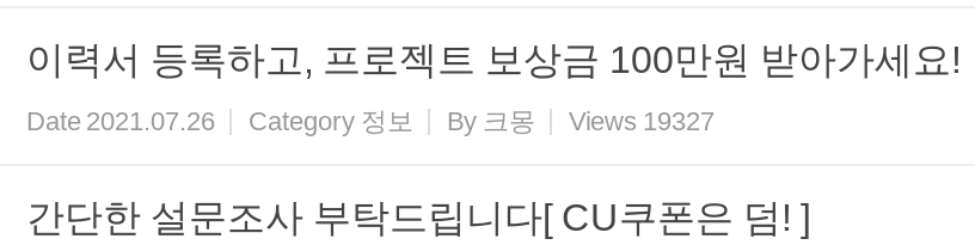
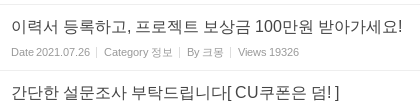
- Date 2021.07.26 Category 정보 By 크몽 Views 19327
+ Date 2021.07.26 Category 정보 By 크몽 Views 19326
